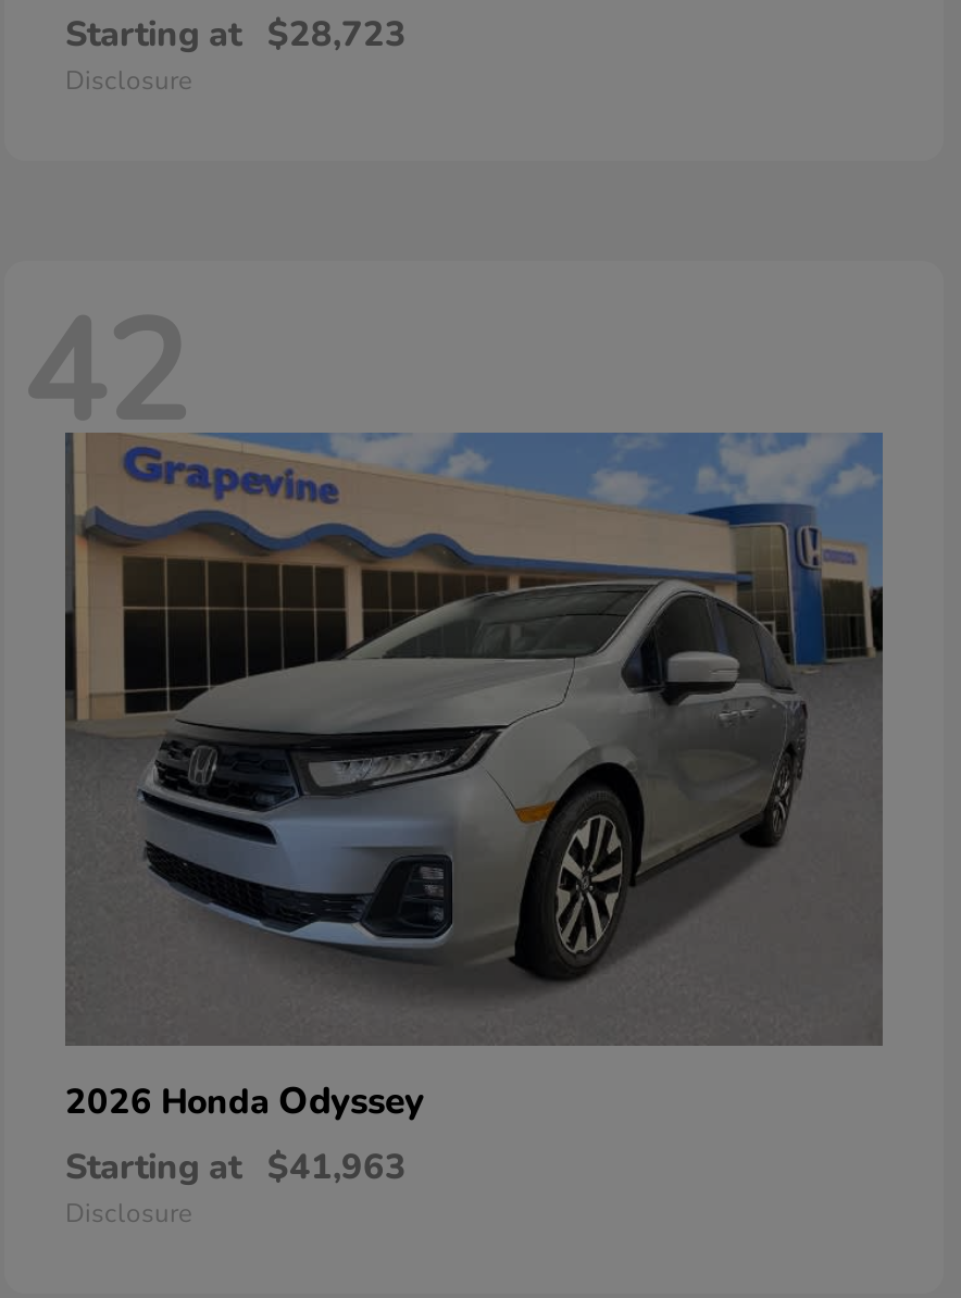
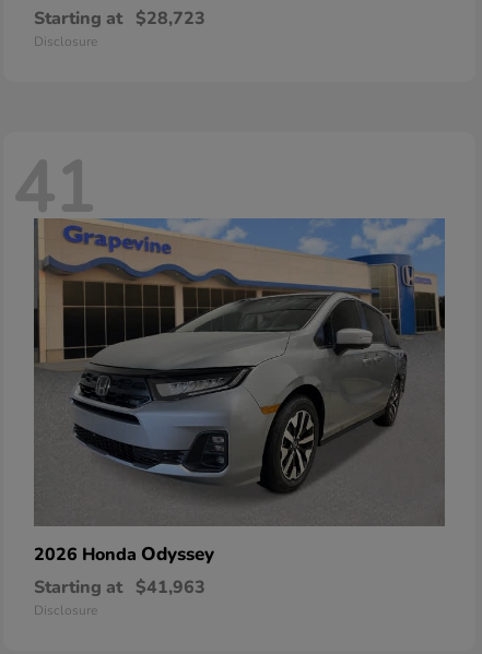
- 42
+ 41
